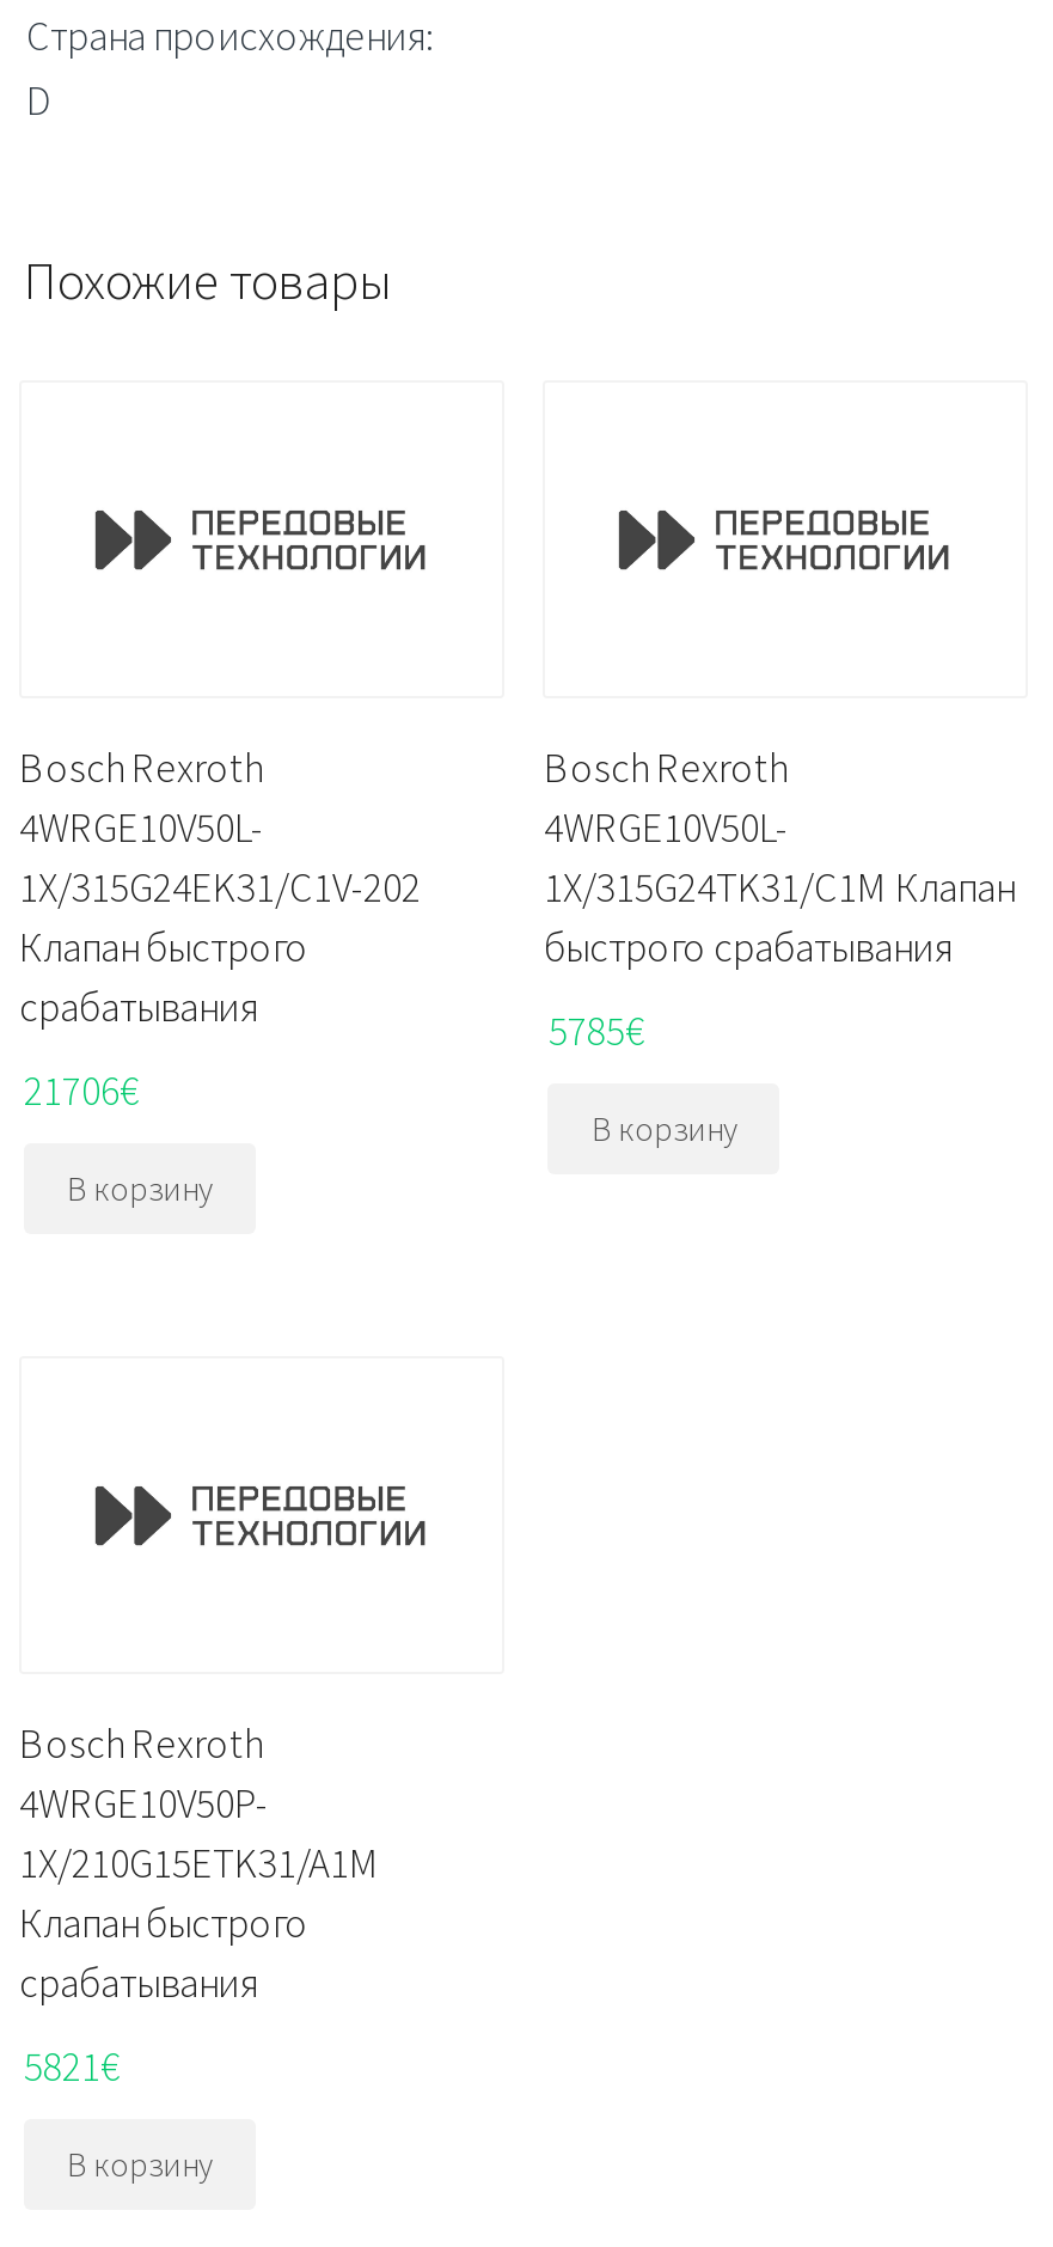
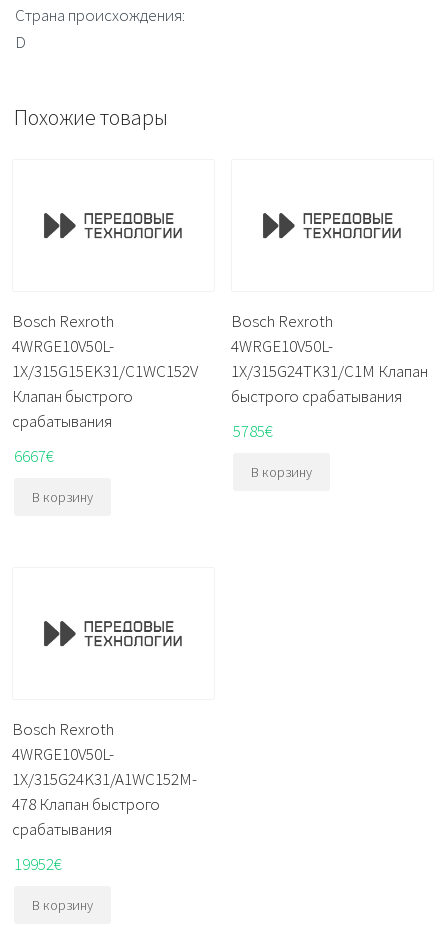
- 1X/315G24EK31/C1V-202
+ 1X/315G15EK31/C1WC152V

- 21706€
+ 6667€

- 4WRGE10V50P-
- 1X/210G15ETK31/A1M
- Клапан быстрого
+ 4WRGE10V50L-
+ 1X/315G24K31/A1WC152M-
+ 478 Клапан быстрого

- 5821€
+ 19952€
